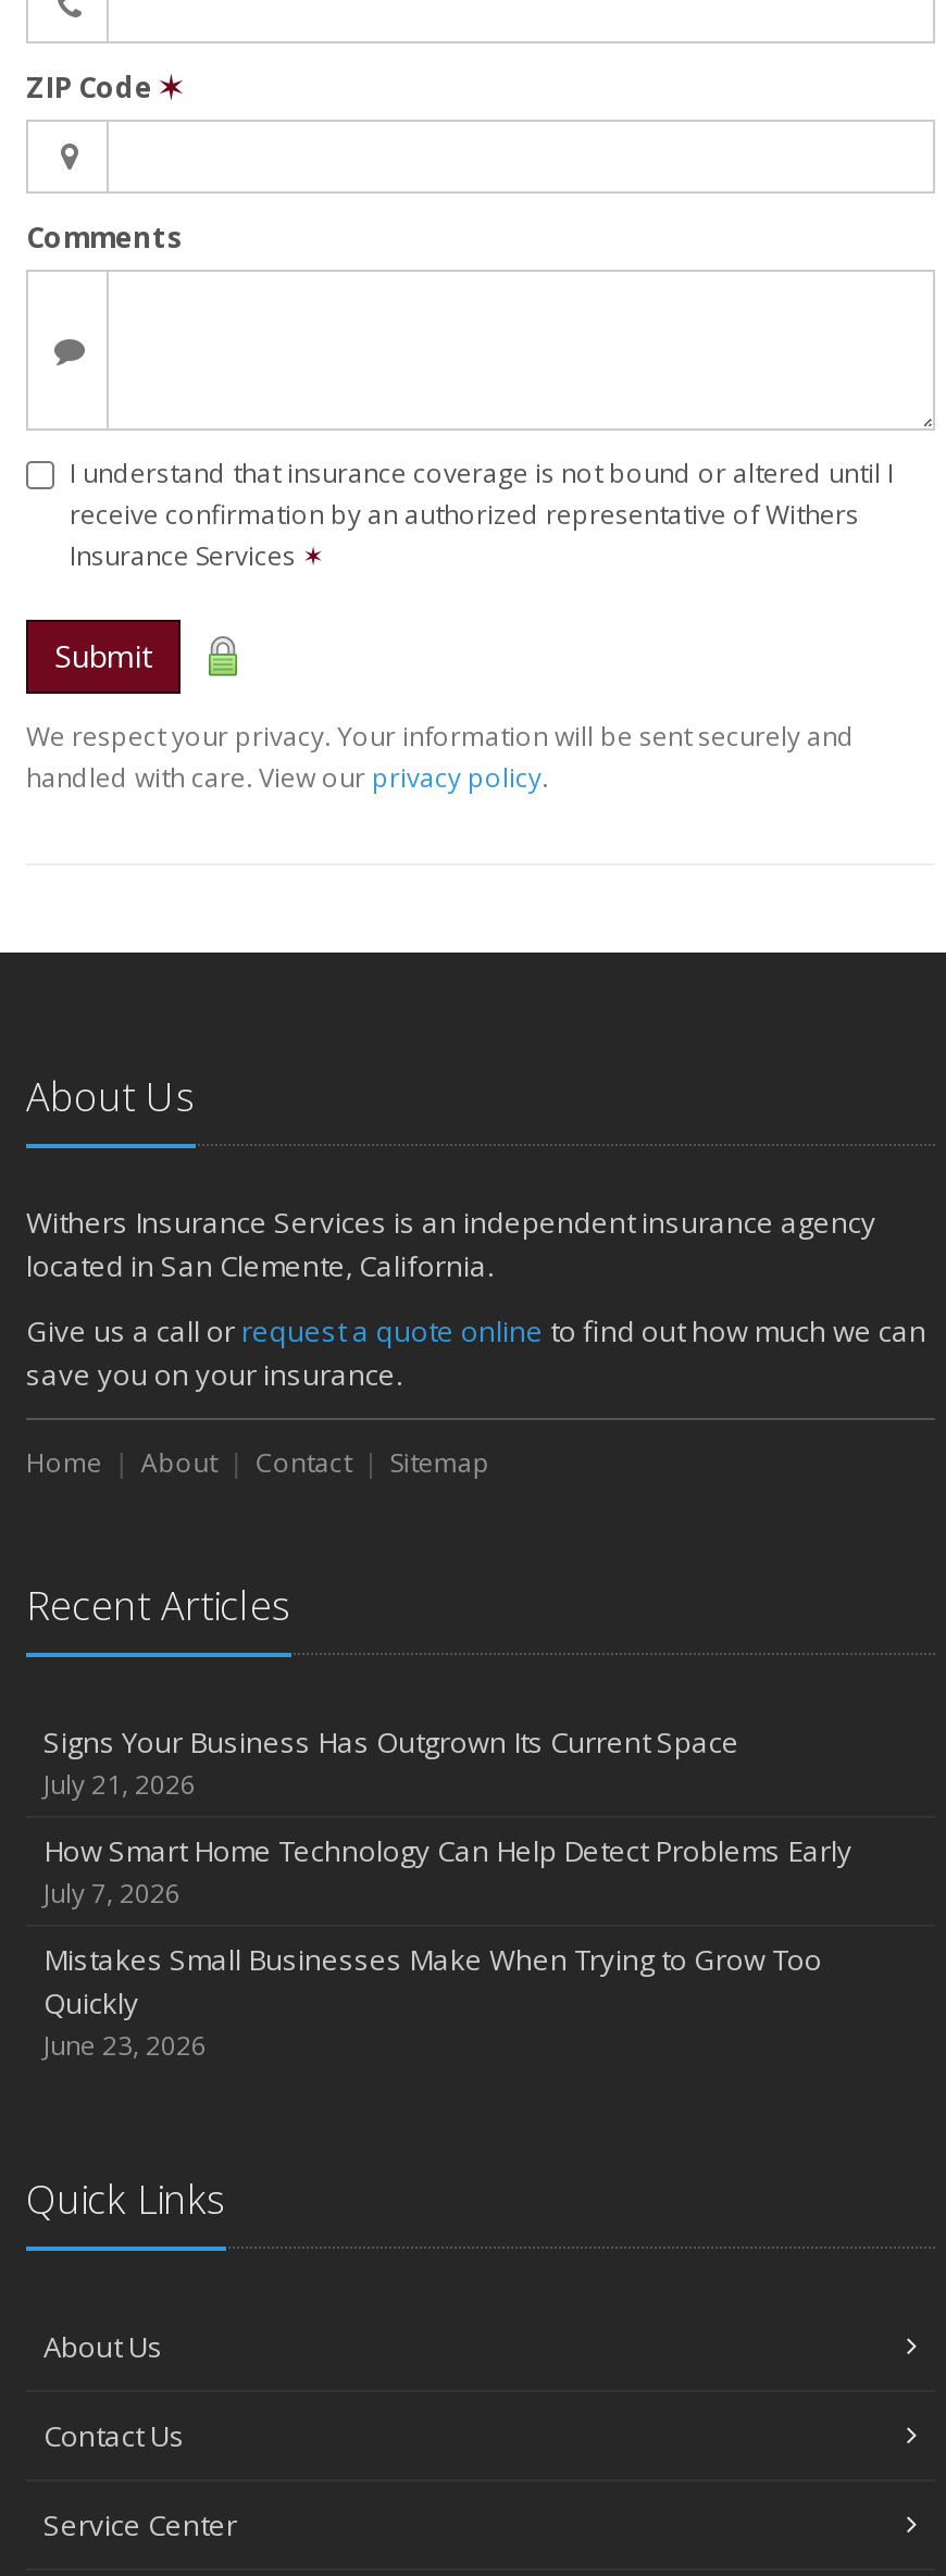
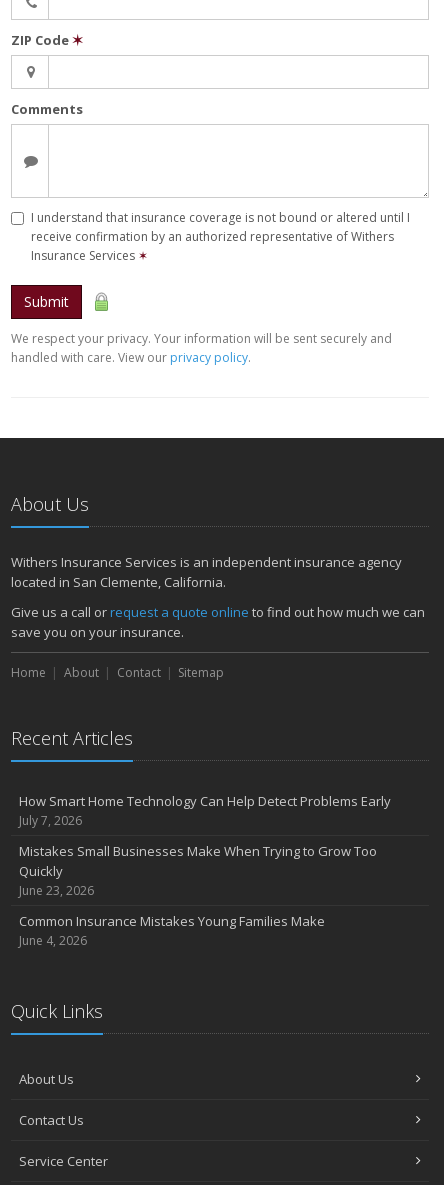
- Signs Your Business Has Outgrown Its Current Space
- July 21, 2026

moved up: How Smart Home Technology Can Help Detect Problems Early | July 7, 2026 | Mistakes Small Businesses Make When Trying to Grow Too | Quickly | June 23, 2026

+ Common Insurance Mistakes Young Families Make
+ June 4, 2026
